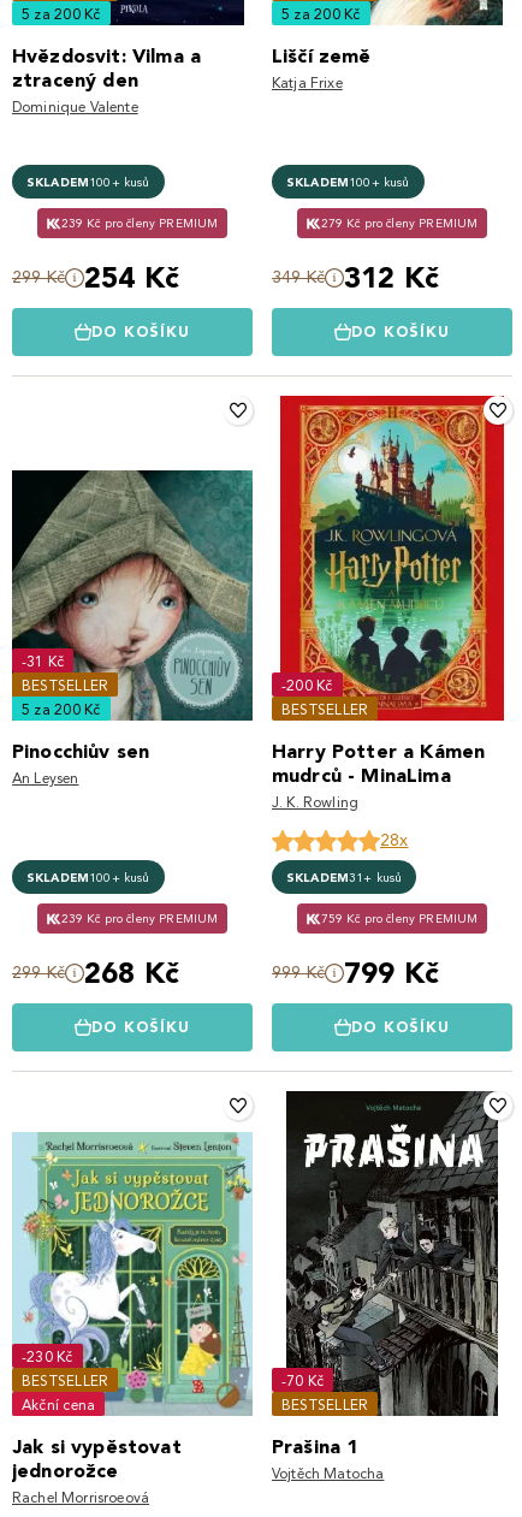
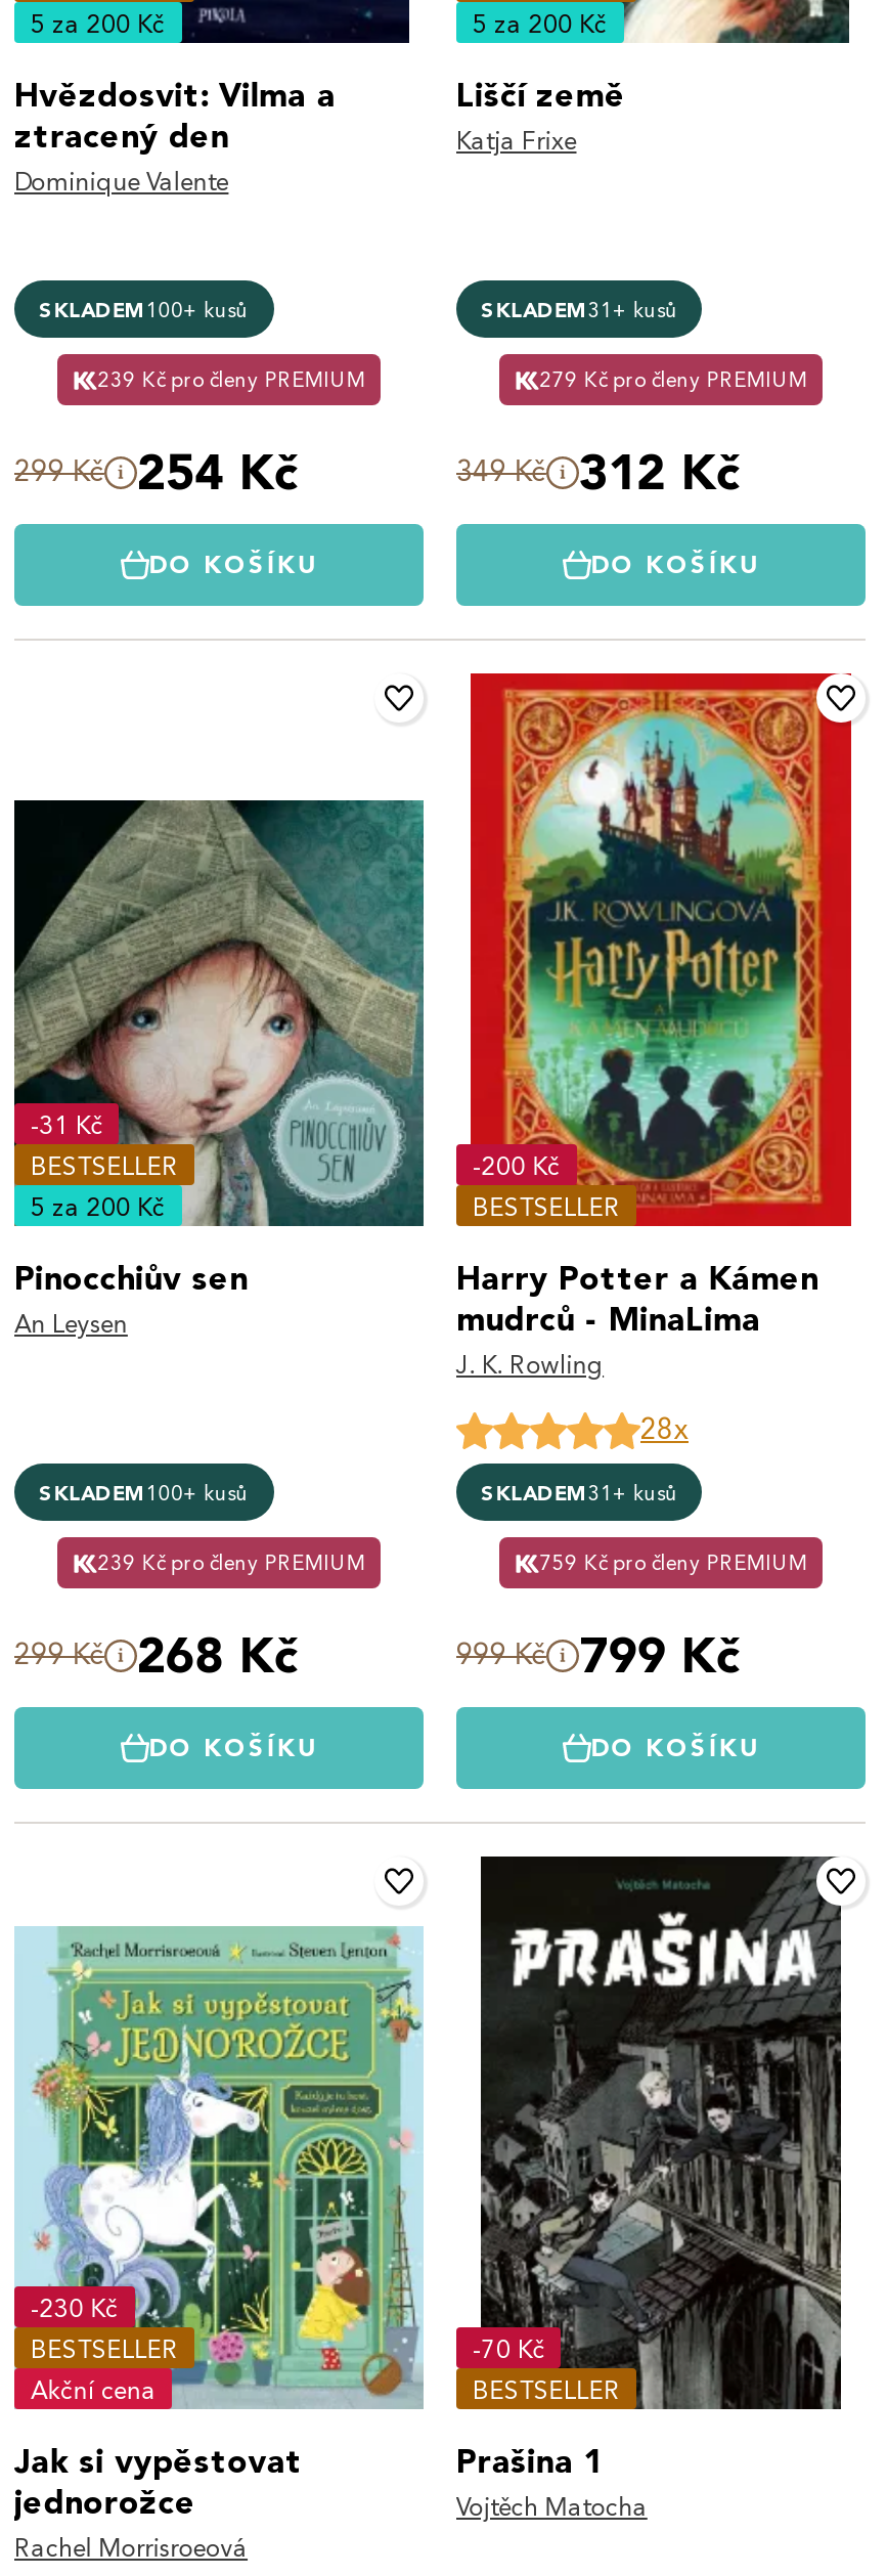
- SKLADEM 100+ kusů
+ SKLADEM 31+ kusů
